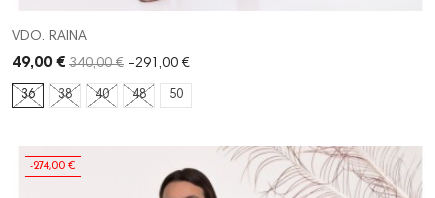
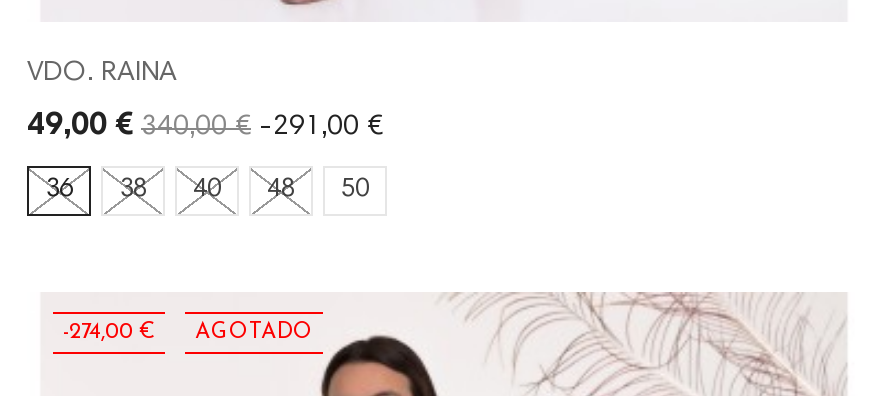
+ AGOTADO
